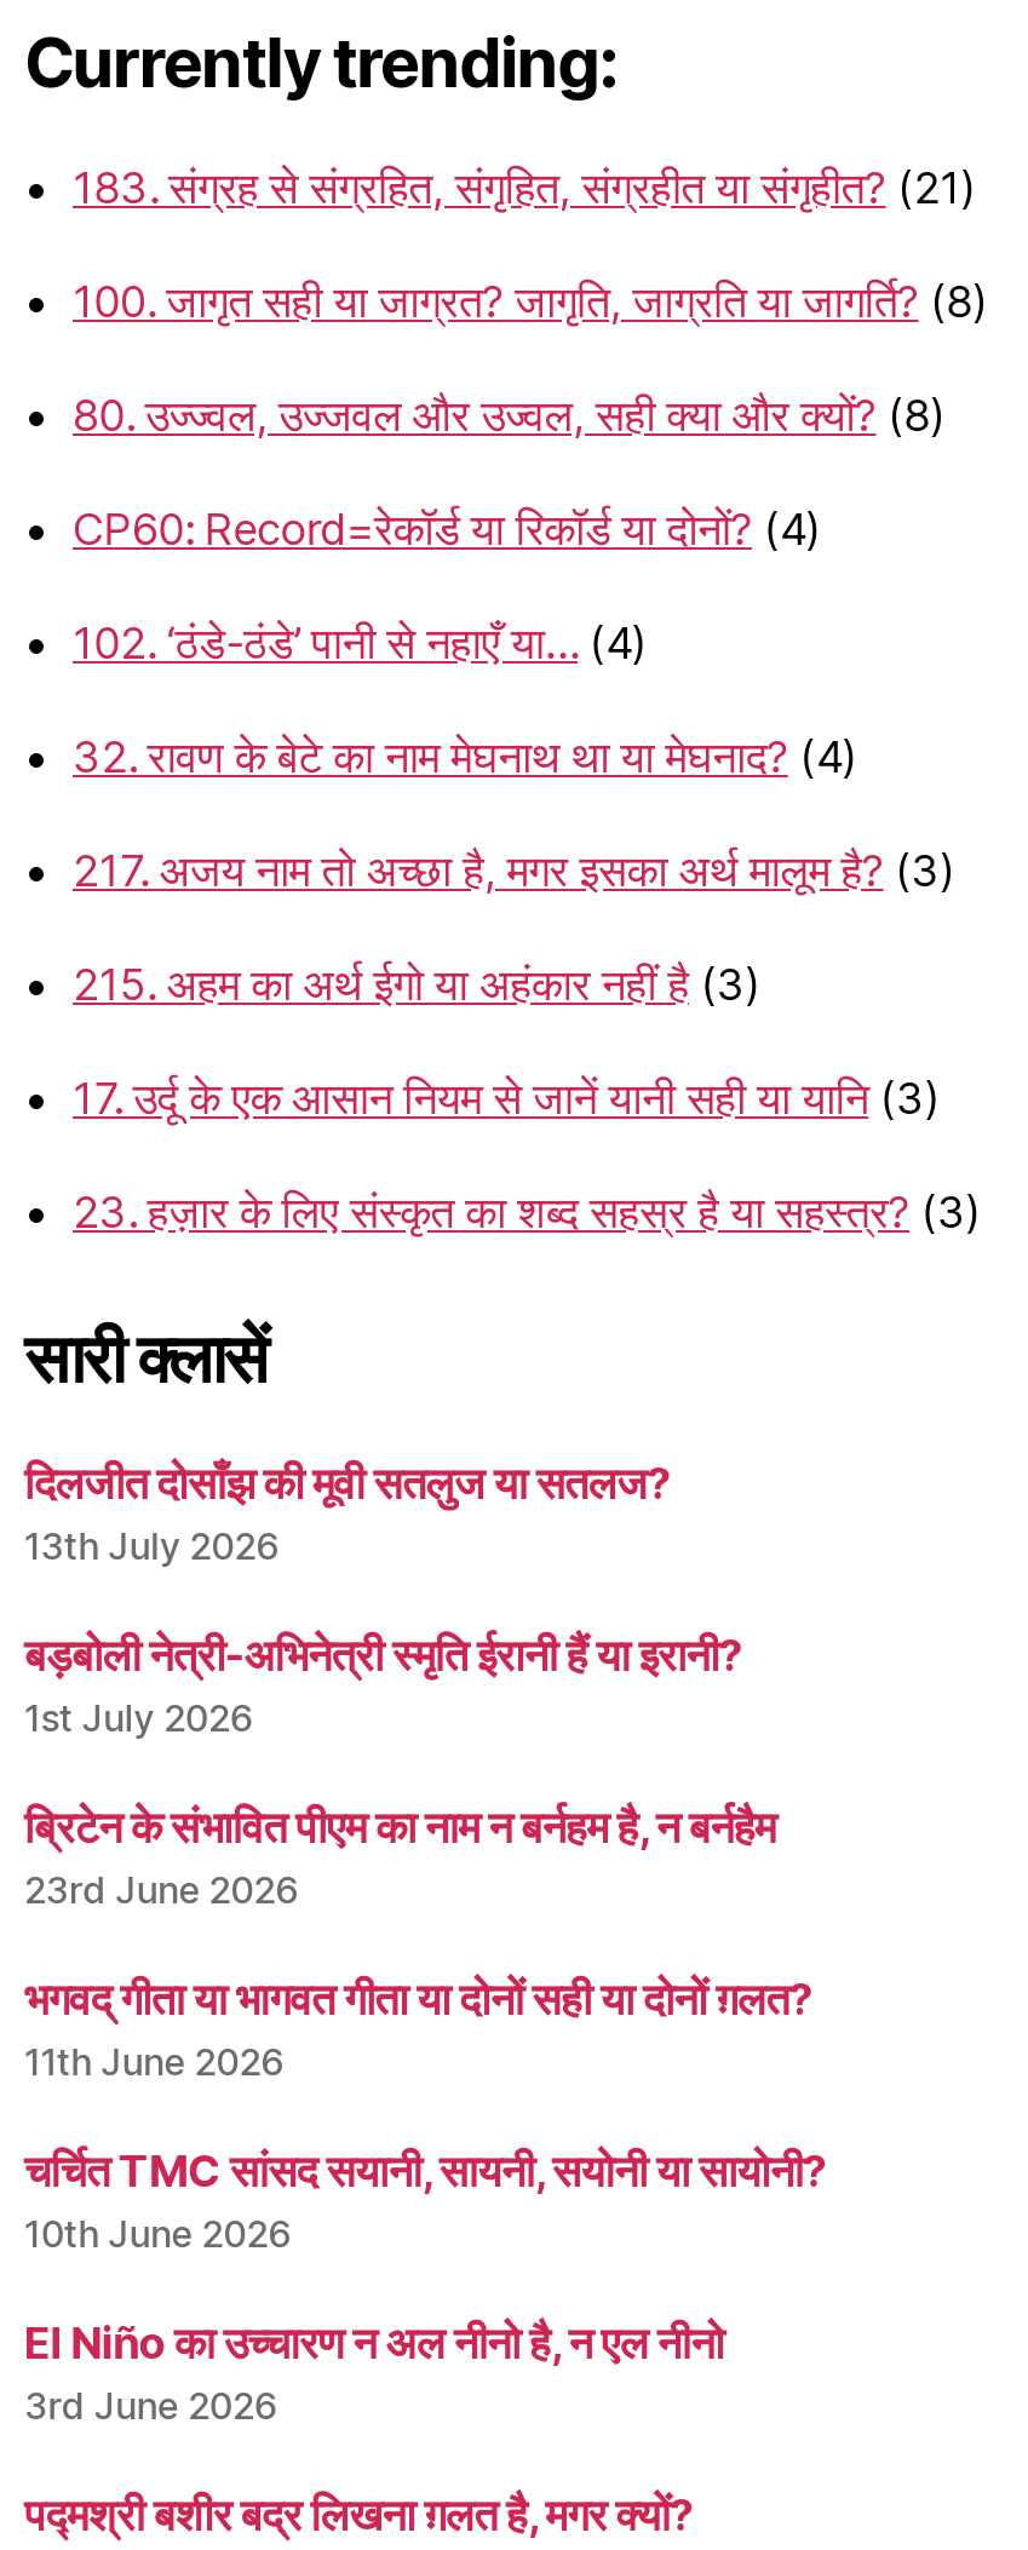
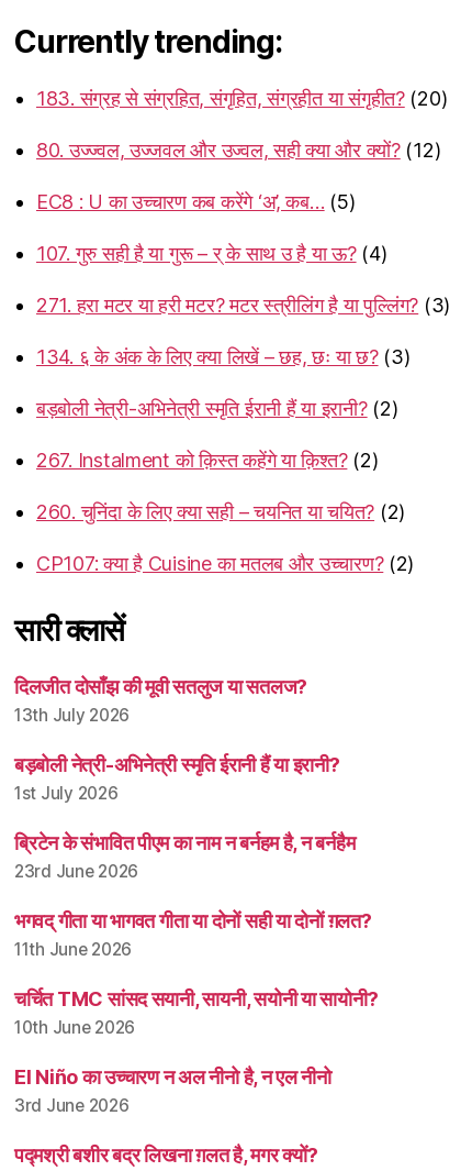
- 183. संग्रह से संग्रहित, संगृहित, संग्रहीत या संगृहीत? (21)
+ 183. संग्रह से संग्रहित, संगृहित, संग्रहीत या संगृहीत? (20)

- 100. जागृत सही या जाग्रत? जागृति, जाग्रति या जागर्ति? (8)
+ 80. उज्ज्वल, उज्जवल और उज्वल, सही क्या और क्यों? (12)

- 80. उज्ज्वल, उज्जवल और उज्वल, सही क्या और क्यों? (8)
+ EC8 : U का उच्चारण कब करेंगे ‘अ’, कब… (5)

- CP60: Record=रेकॉर्ड या रिकॉर्ड या दोनों? (4)
+ 107. गुरु सही है या गुरू – र् के साथ उ है या ऊ? (4)

- 102. ‘ठंडे-ठंडे’ पानी से नहाएँ या… (4)
+ 271. हरा मटर या हरी मटर? मटर स्त्रीलिंग है या पुल्लिंग? (3)

- 32. रावण के बेटे का नाम मेघनाथ था या मेघनाद? (4)
+ 134. ६ के अंक के लिए क्या लिखें – छह, छः या छ? (3)

- 217. अजय नाम तो अच्छा है, मगर इसका अर्थ मालूम है? (3)
+ बड़बोली नेत्री-अभिनेत्री स्मृति ईरानी हैं या इरानी? (2)

- 215. अहम का अर्थ ईगो या अहंकार नहीं है (3)
+ 267. Instalment को क़िस्त कहेंगे या क़िश्त? (2)

- 17. उर्दू के एक आसान नियम से जानें यानी सही या यानि (3)
+ 260. चुनिंदा के लिए क्या सही – चयनित या चयित? (2)

- 23. हज़ार के लिए संस्कृत का शब्द सहस्र है या सहस्त्र? (3)
+ CP107: क्या है Cuisine का मतलब और उच्चारण? (2)
